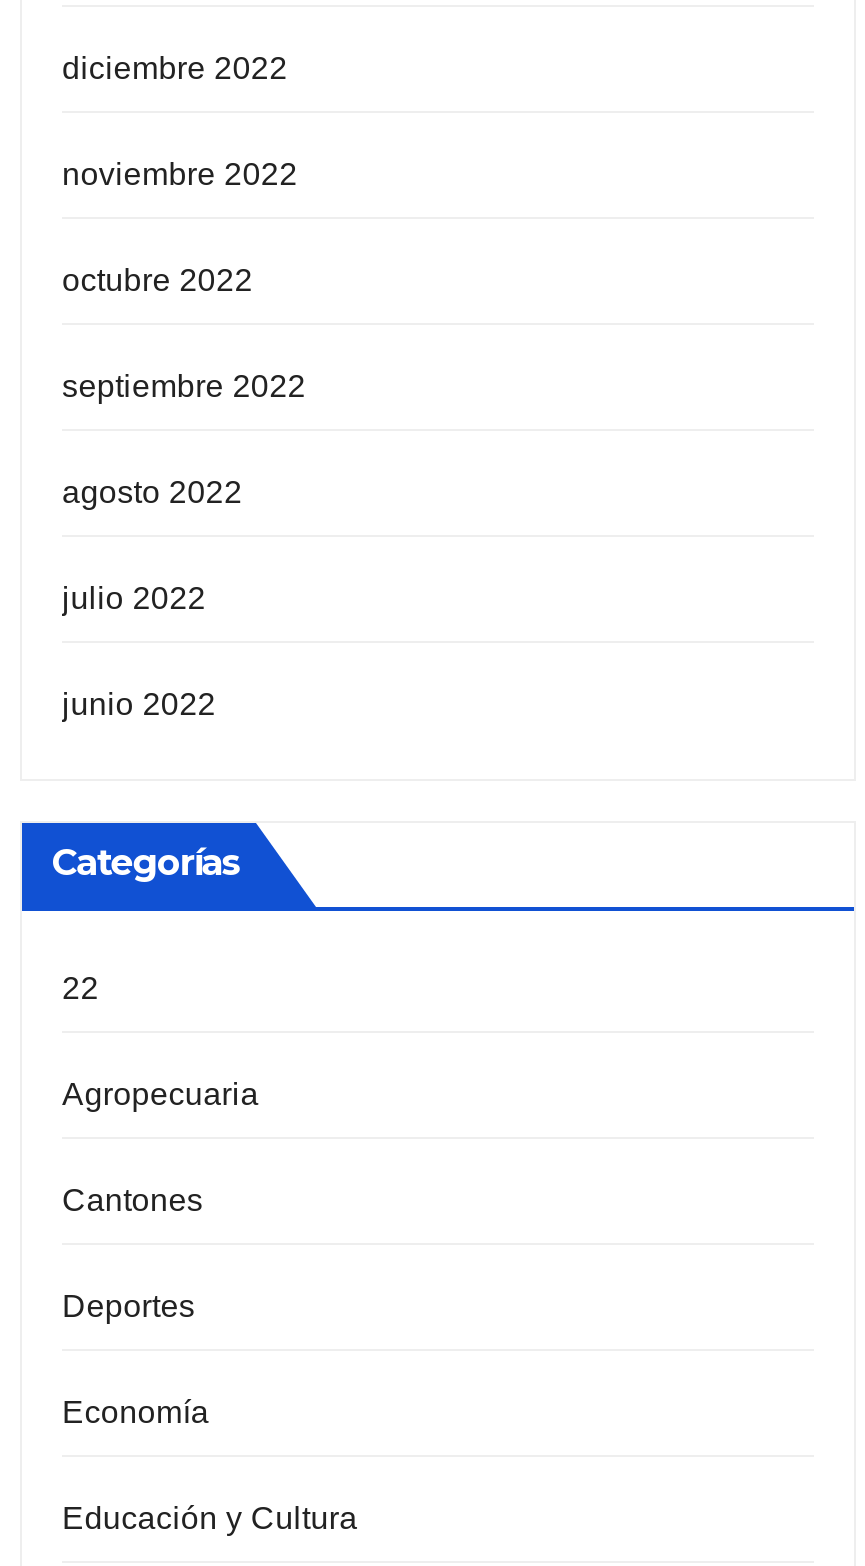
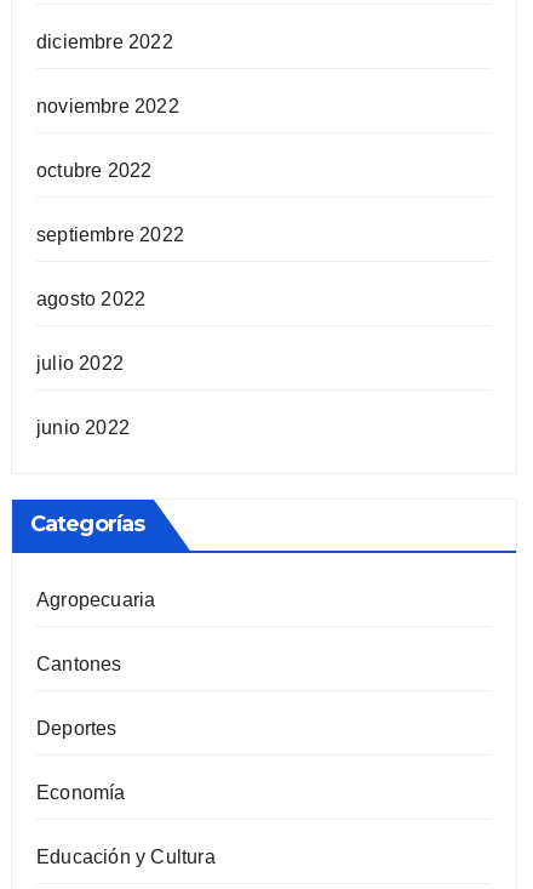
- 22
